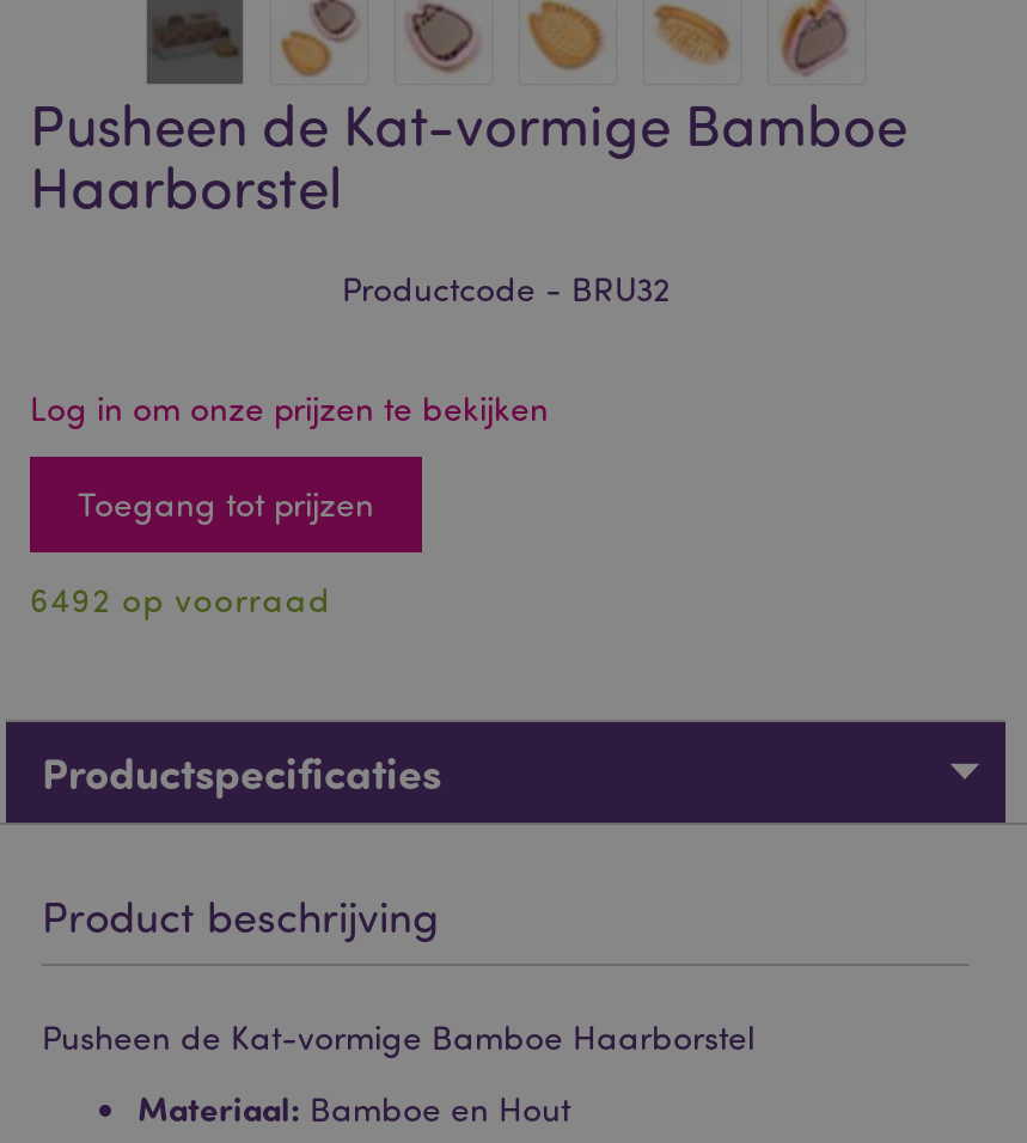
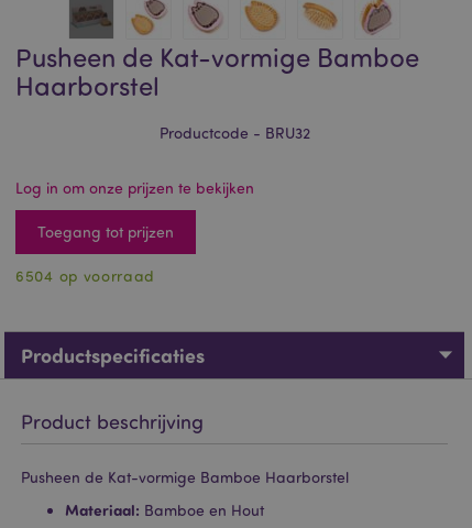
- 6492 op voorraad
+ 6504 op voorraad
